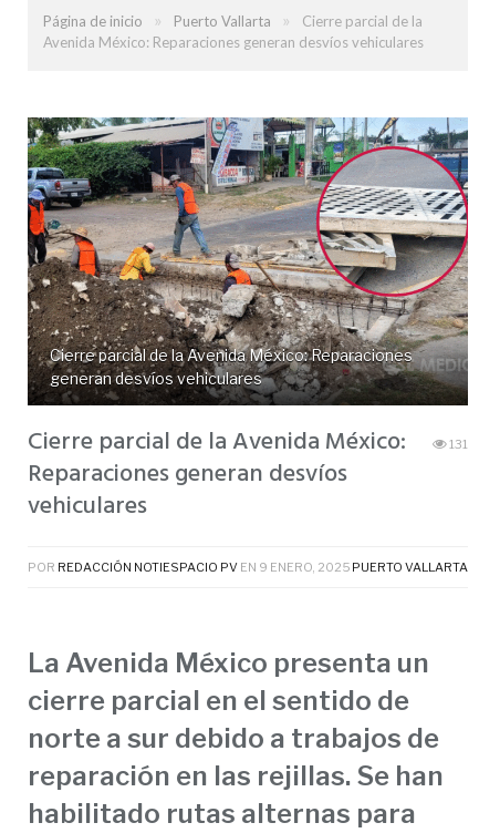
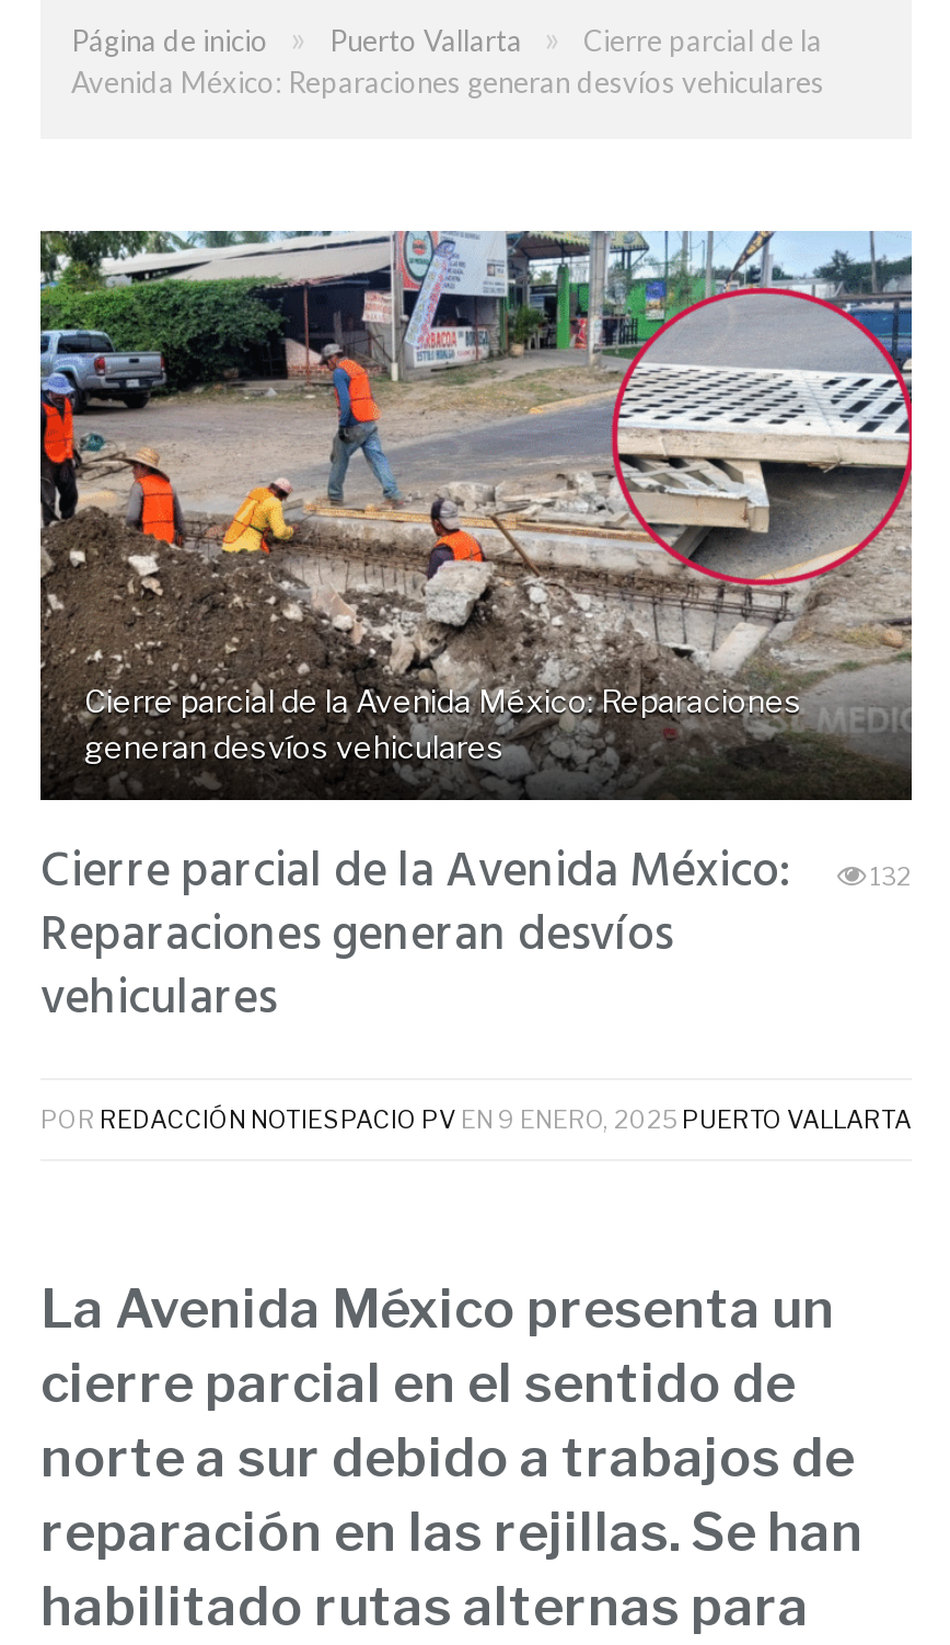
- 131
+ 132
